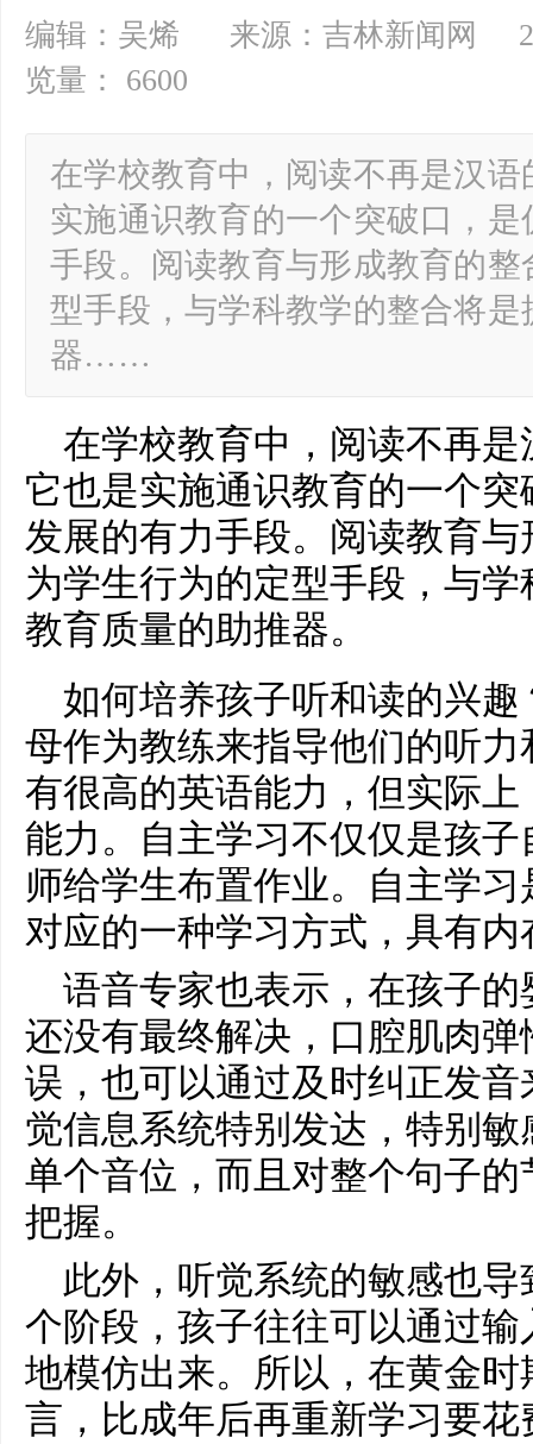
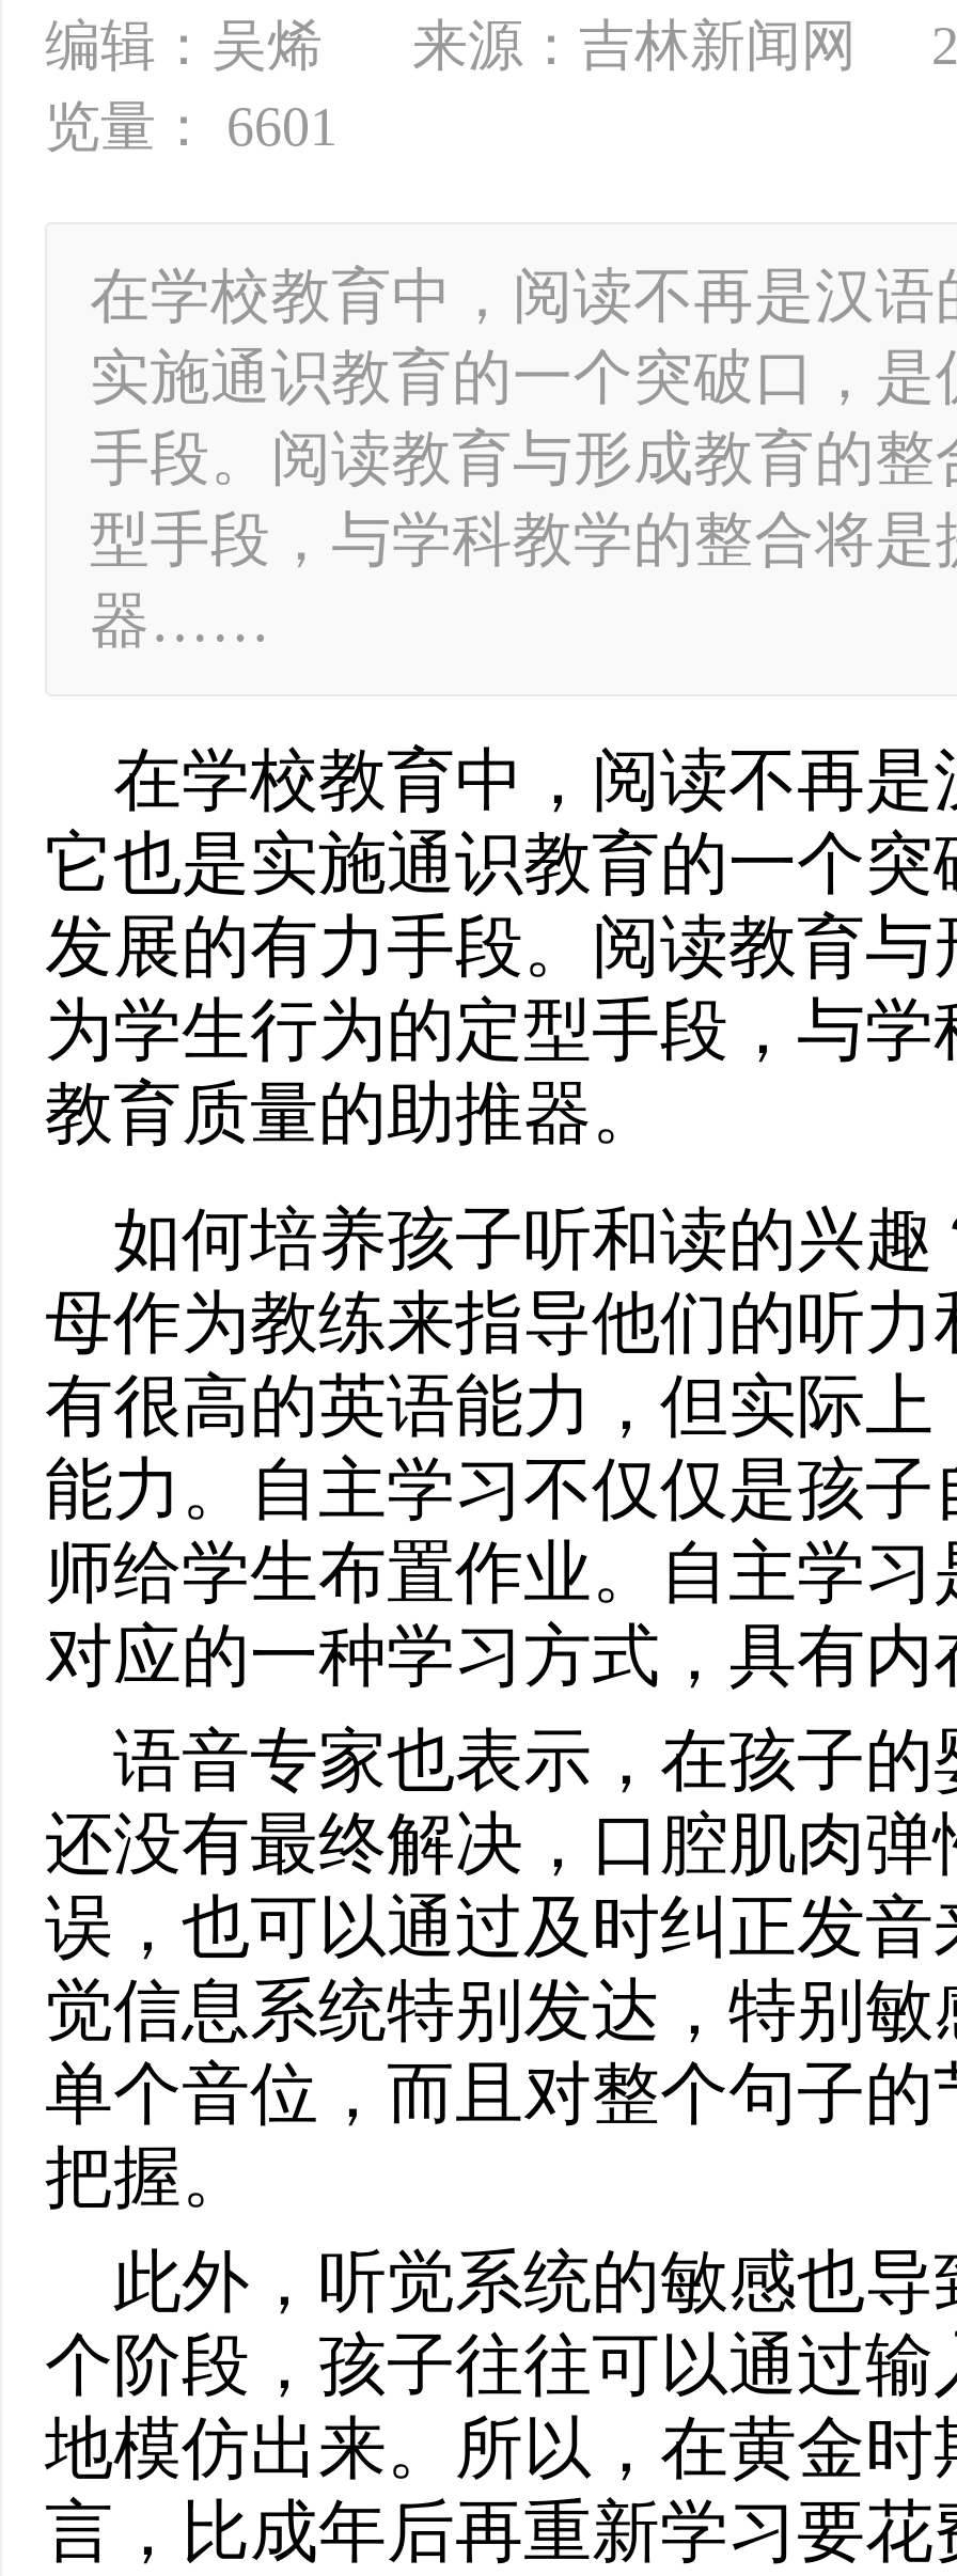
- 览量： 6600
+ 览量： 6601
